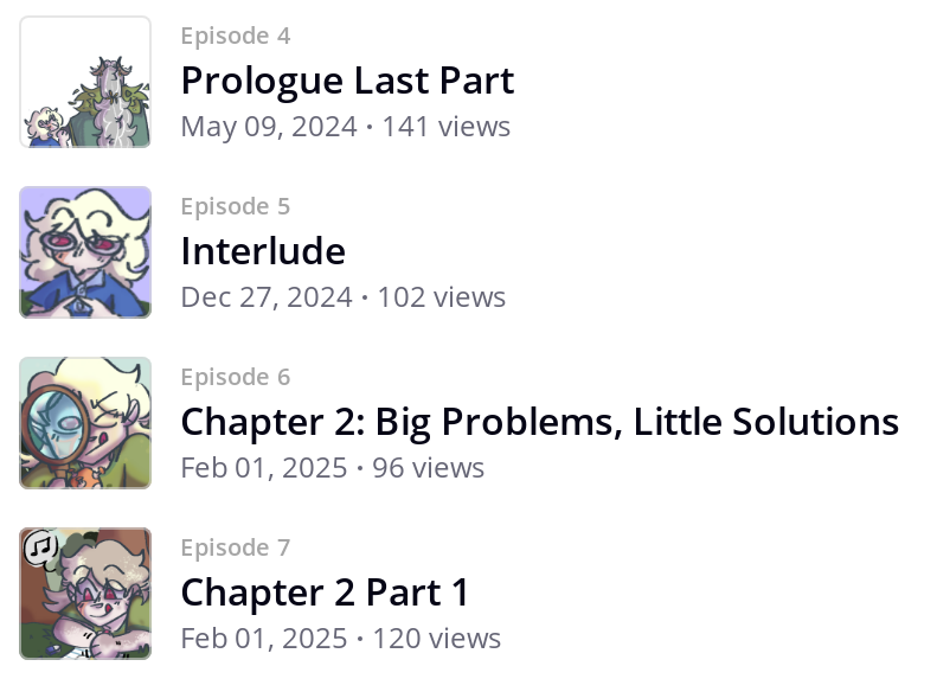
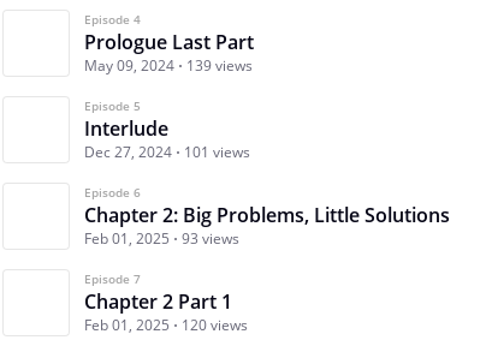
- [image]

- May 09, 2024 141 views
+ May 09, 2024 139 views

- [image]

- Dec 27, 2024 102 views
+ Dec 27, 2024 101 views

- [image]

- Feb 01, 2025 96 views
+ Feb 01, 2025 93 views

- [image]
